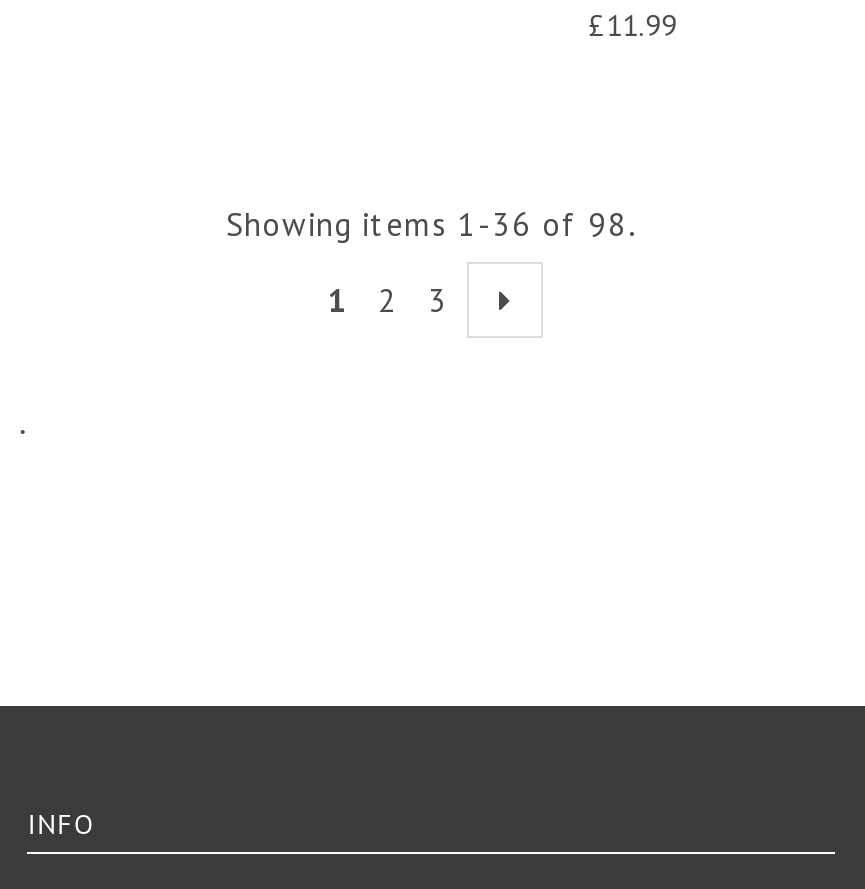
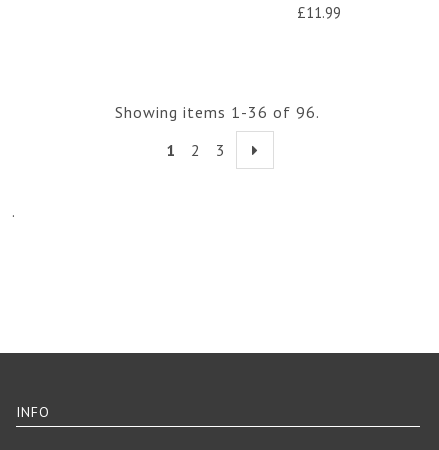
- Showing items 1-36 of 98.
+ Showing items 1-36 of 96.
